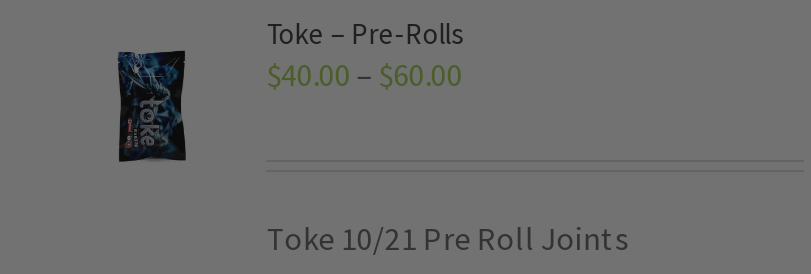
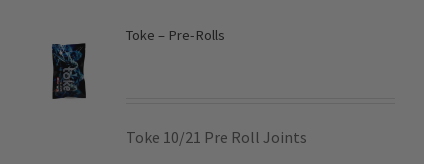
- $40.00 – $60.00
